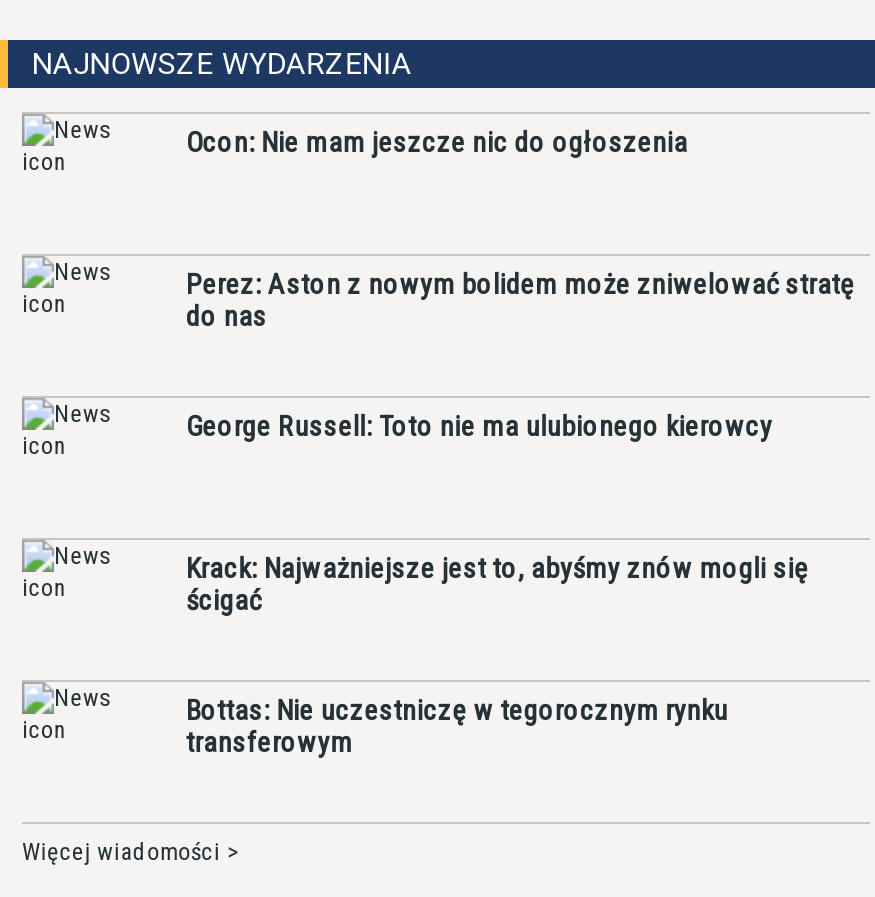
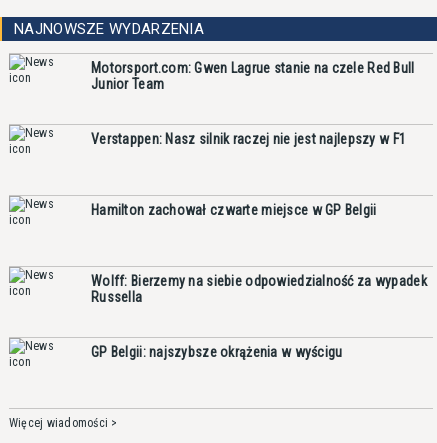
- Ocon: Nie mam jeszcze nic do ogłoszenia
+ Motorsport.com: Gwen Lagrue stanie na czele Red Bull
+ Junior Team

- Perez: Aston z nowym bolidem może zniwelować stratę
- do nas
+ Verstappen: Nasz silnik raczej nie jest najlepszy w F1

- George Russell: Toto nie ma ulubionego kierowcy
+ Hamilton zachował czwarte miejsce w GP Belgii

- Krack: Najważniejsze jest to, abyśmy znów mogli się
- ścigać
+ Wolff: Bierzemy na siebie odpowiedzialność za wypadek
+ Russella

- Bottas: Nie uczestniczę w tegorocznym rynku
- transferowym
+ GP Belgii: najszybsze okrążenia w wyścigu
